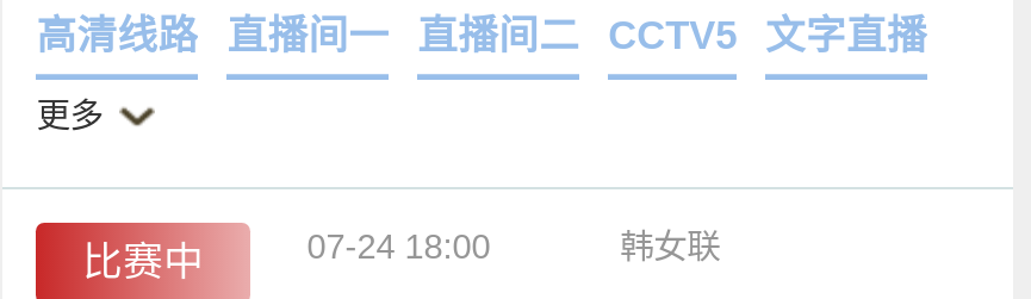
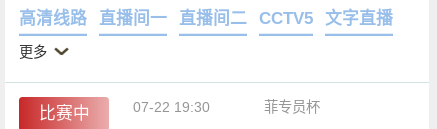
- 07-24 18:00
- 韩女联
+ 07-22 19:30
+ 菲专员杯
